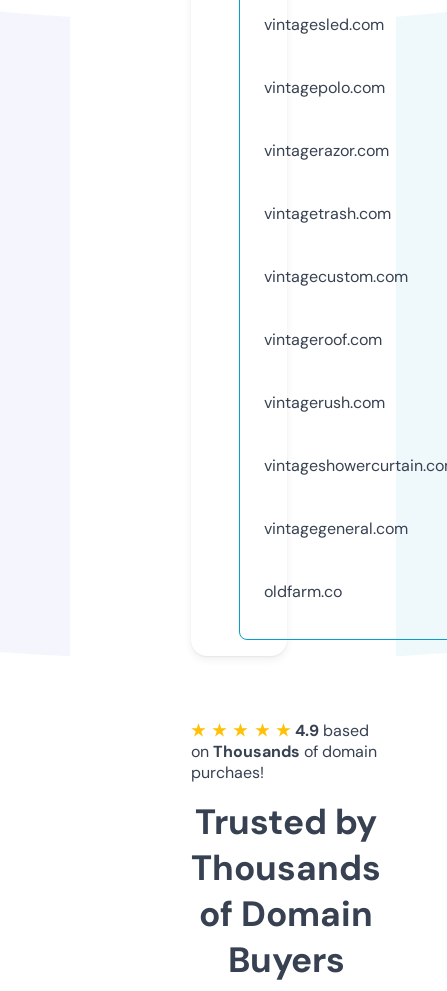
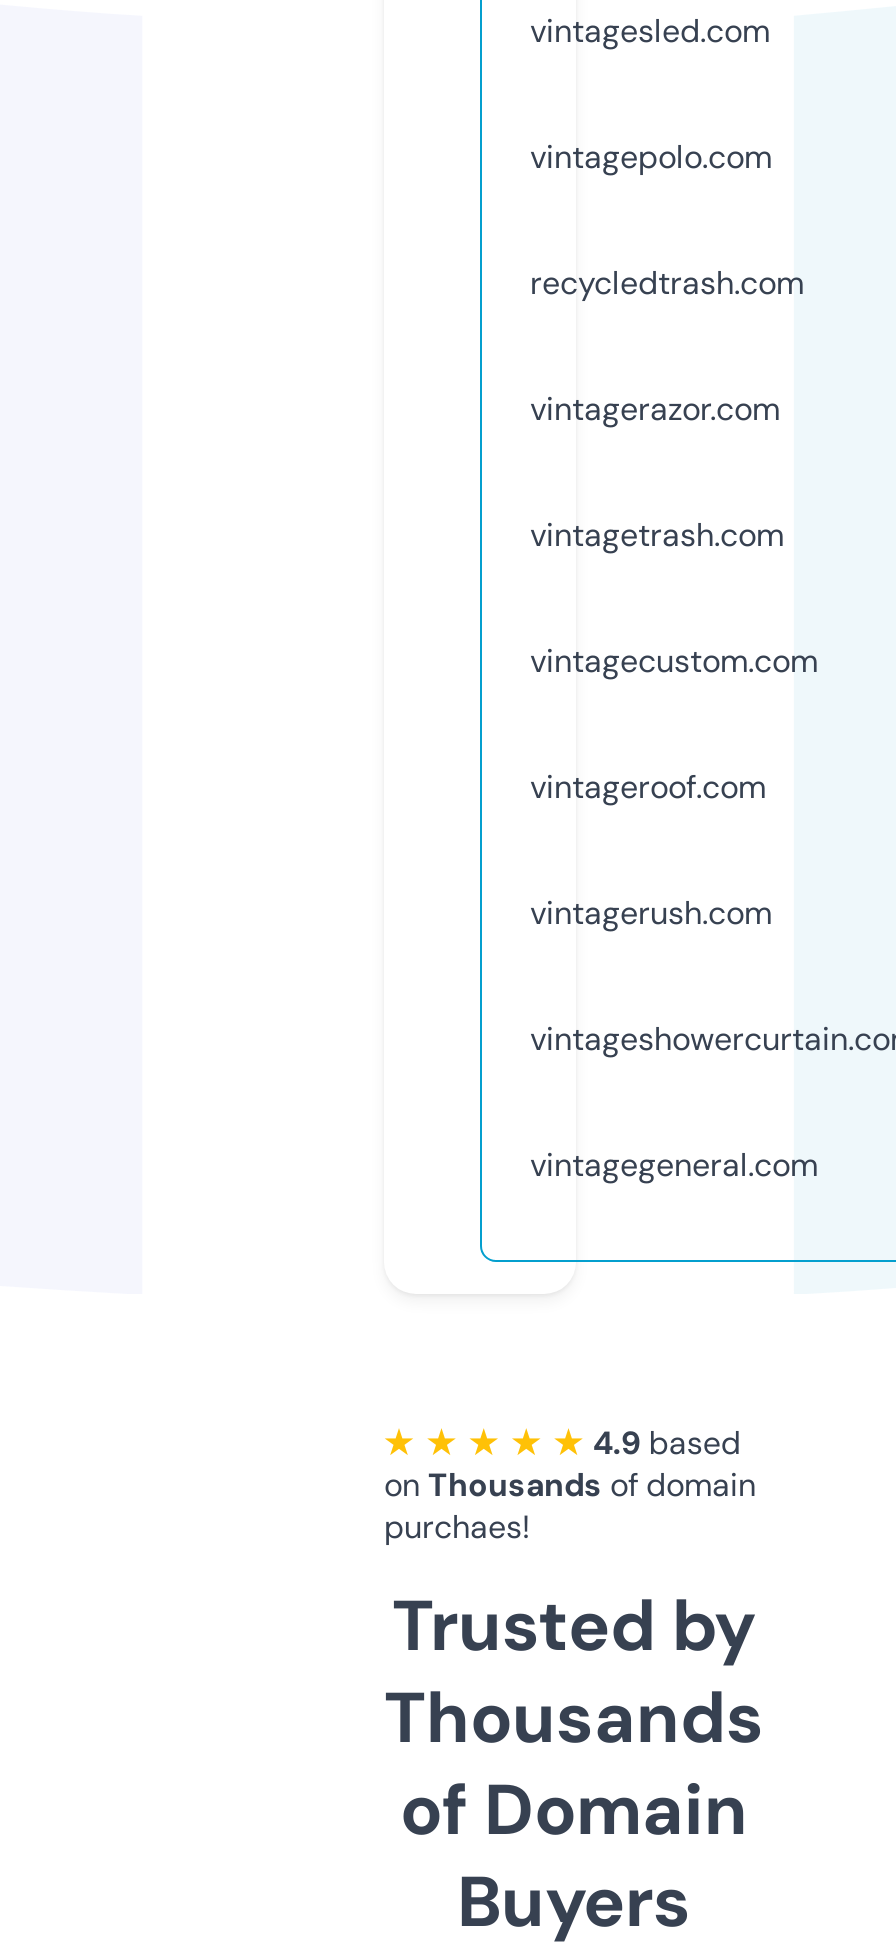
+ recycledtrash.com

moved down: vintagerazor.com | vintagetrash.com | vintagecustom.com | vintageroof.com | vintagerush.com | vintagegeneral.com

- oldfarm.co
